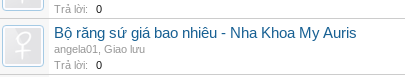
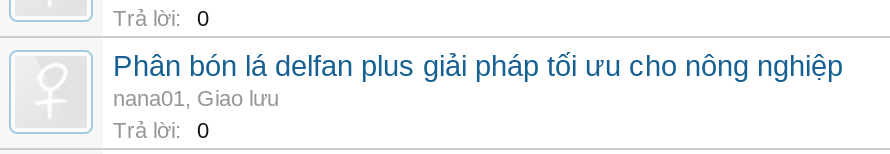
- Bộ răng sứ giá bao nhiêu - Nha Khoa My Auris
- angela01, Giao lưu
+ Phân bón lá delfan plus giải pháp tối ưu cho nông nghiệp
+ nana01, Giao lưu
